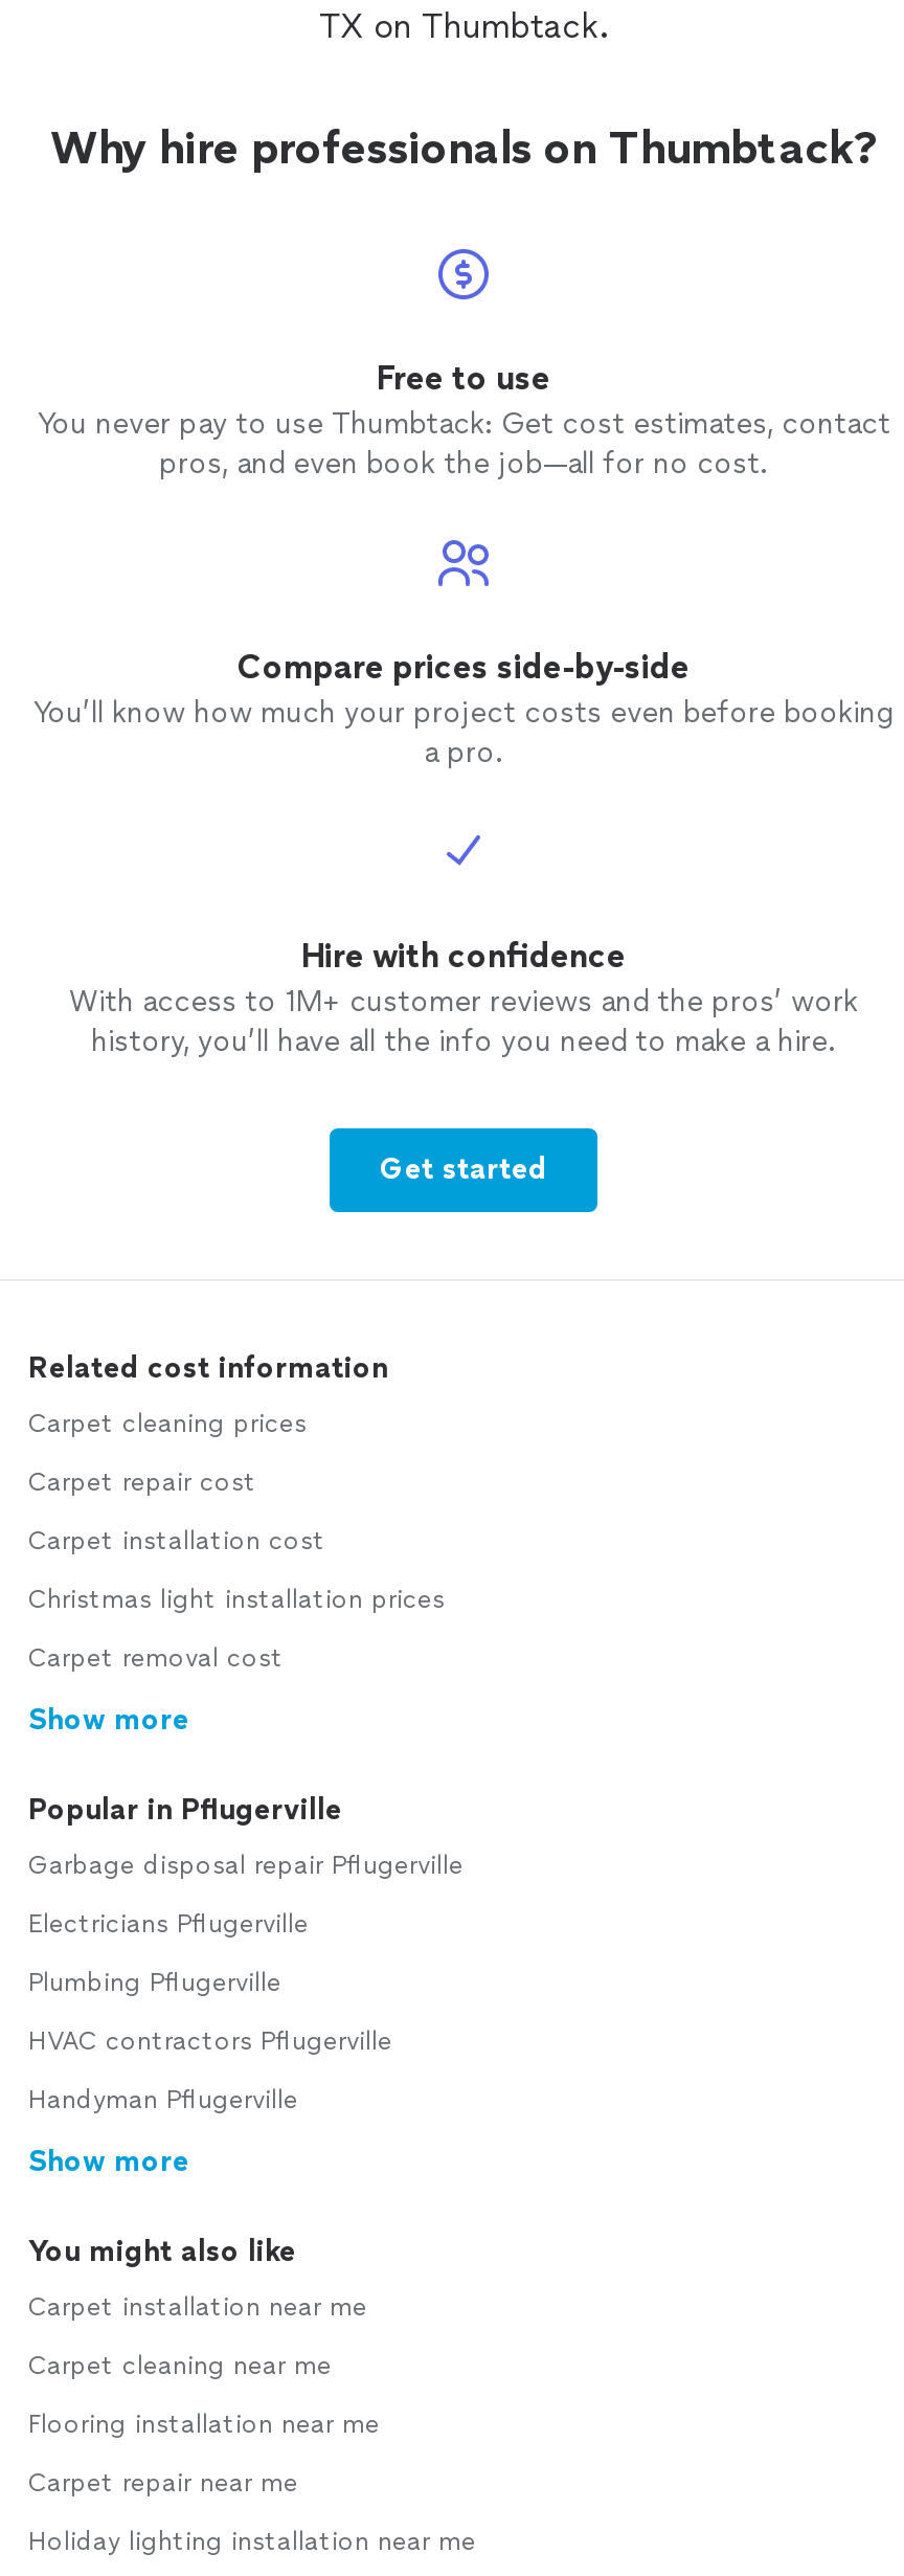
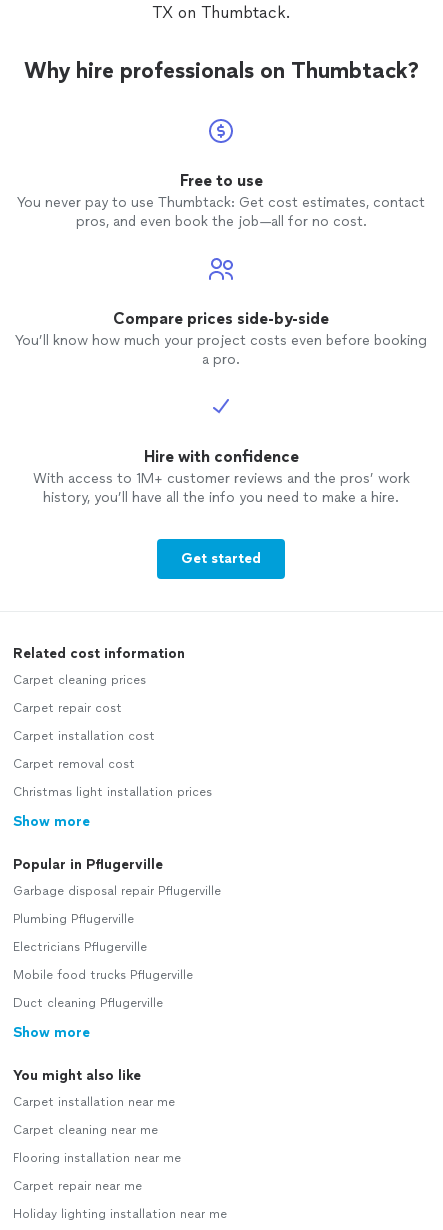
moved down: Christmas light installation prices

moved up: Carpet removal cost

moved down: Electricians Pflugerville

moved up: Plumbing Pflugerville

- HVAC contractors Pflugerville
- Handyman Pflugerville
+ Mobile food trucks Pflugerville
+ Duct cleaning Pflugerville
